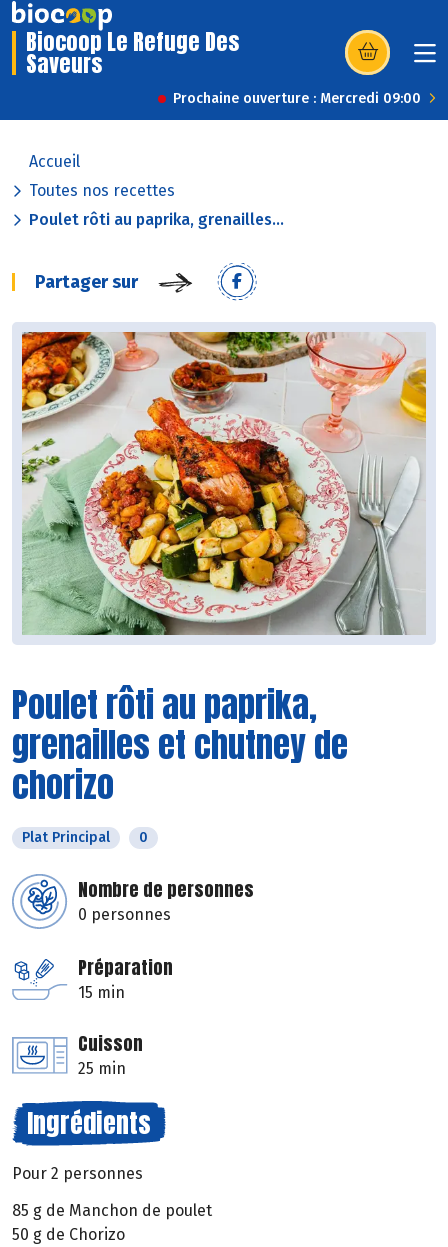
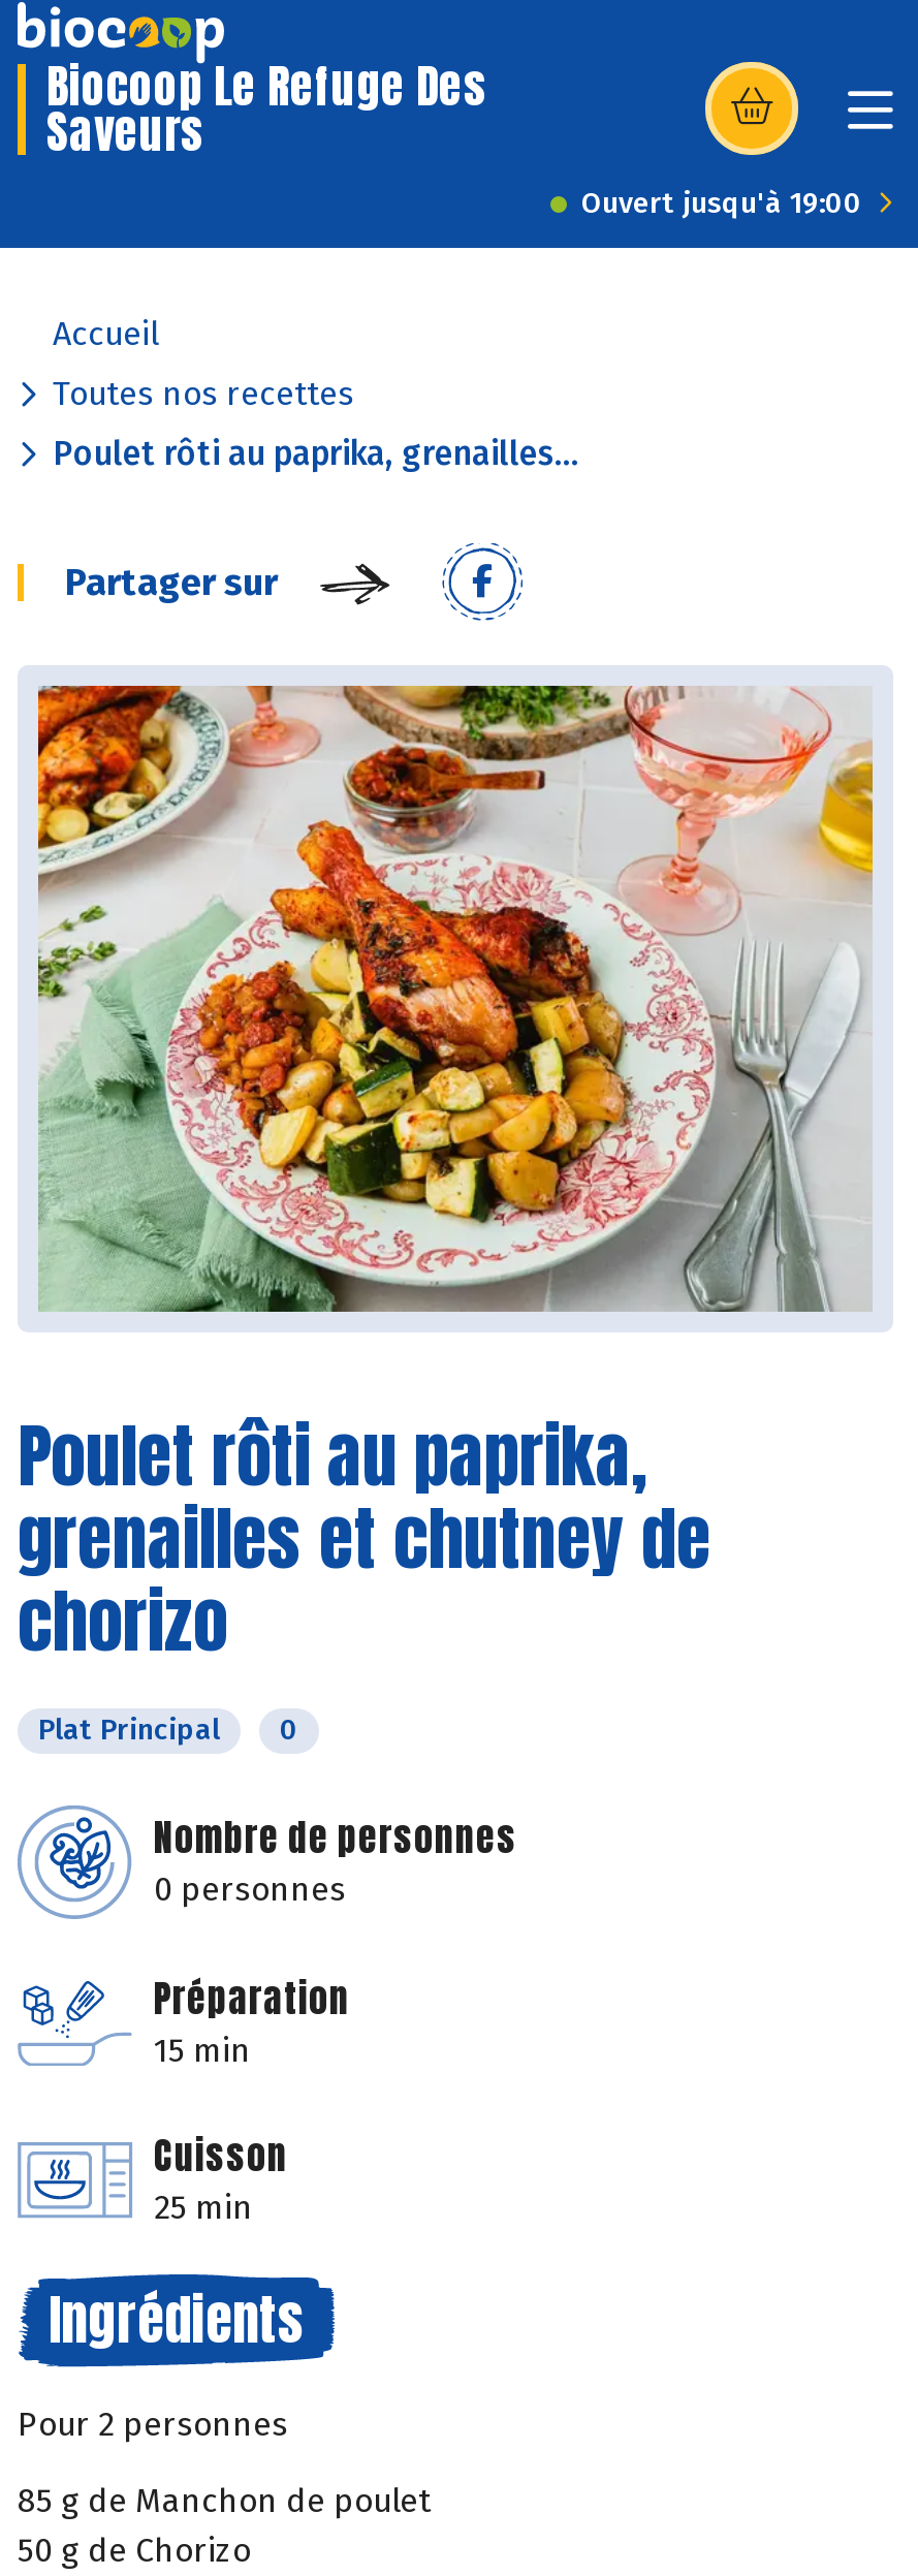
- Prochaine ouverture : Mercredi 09:00
+ Ouvert jusqu'à 19:00
